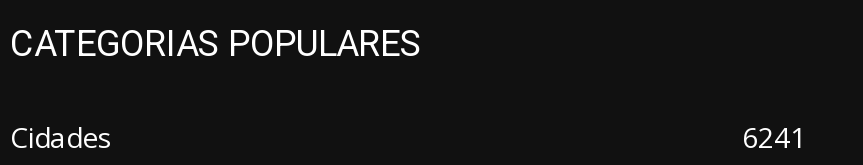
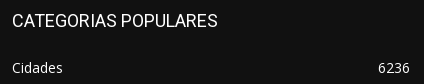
- 6241
+ 6236
